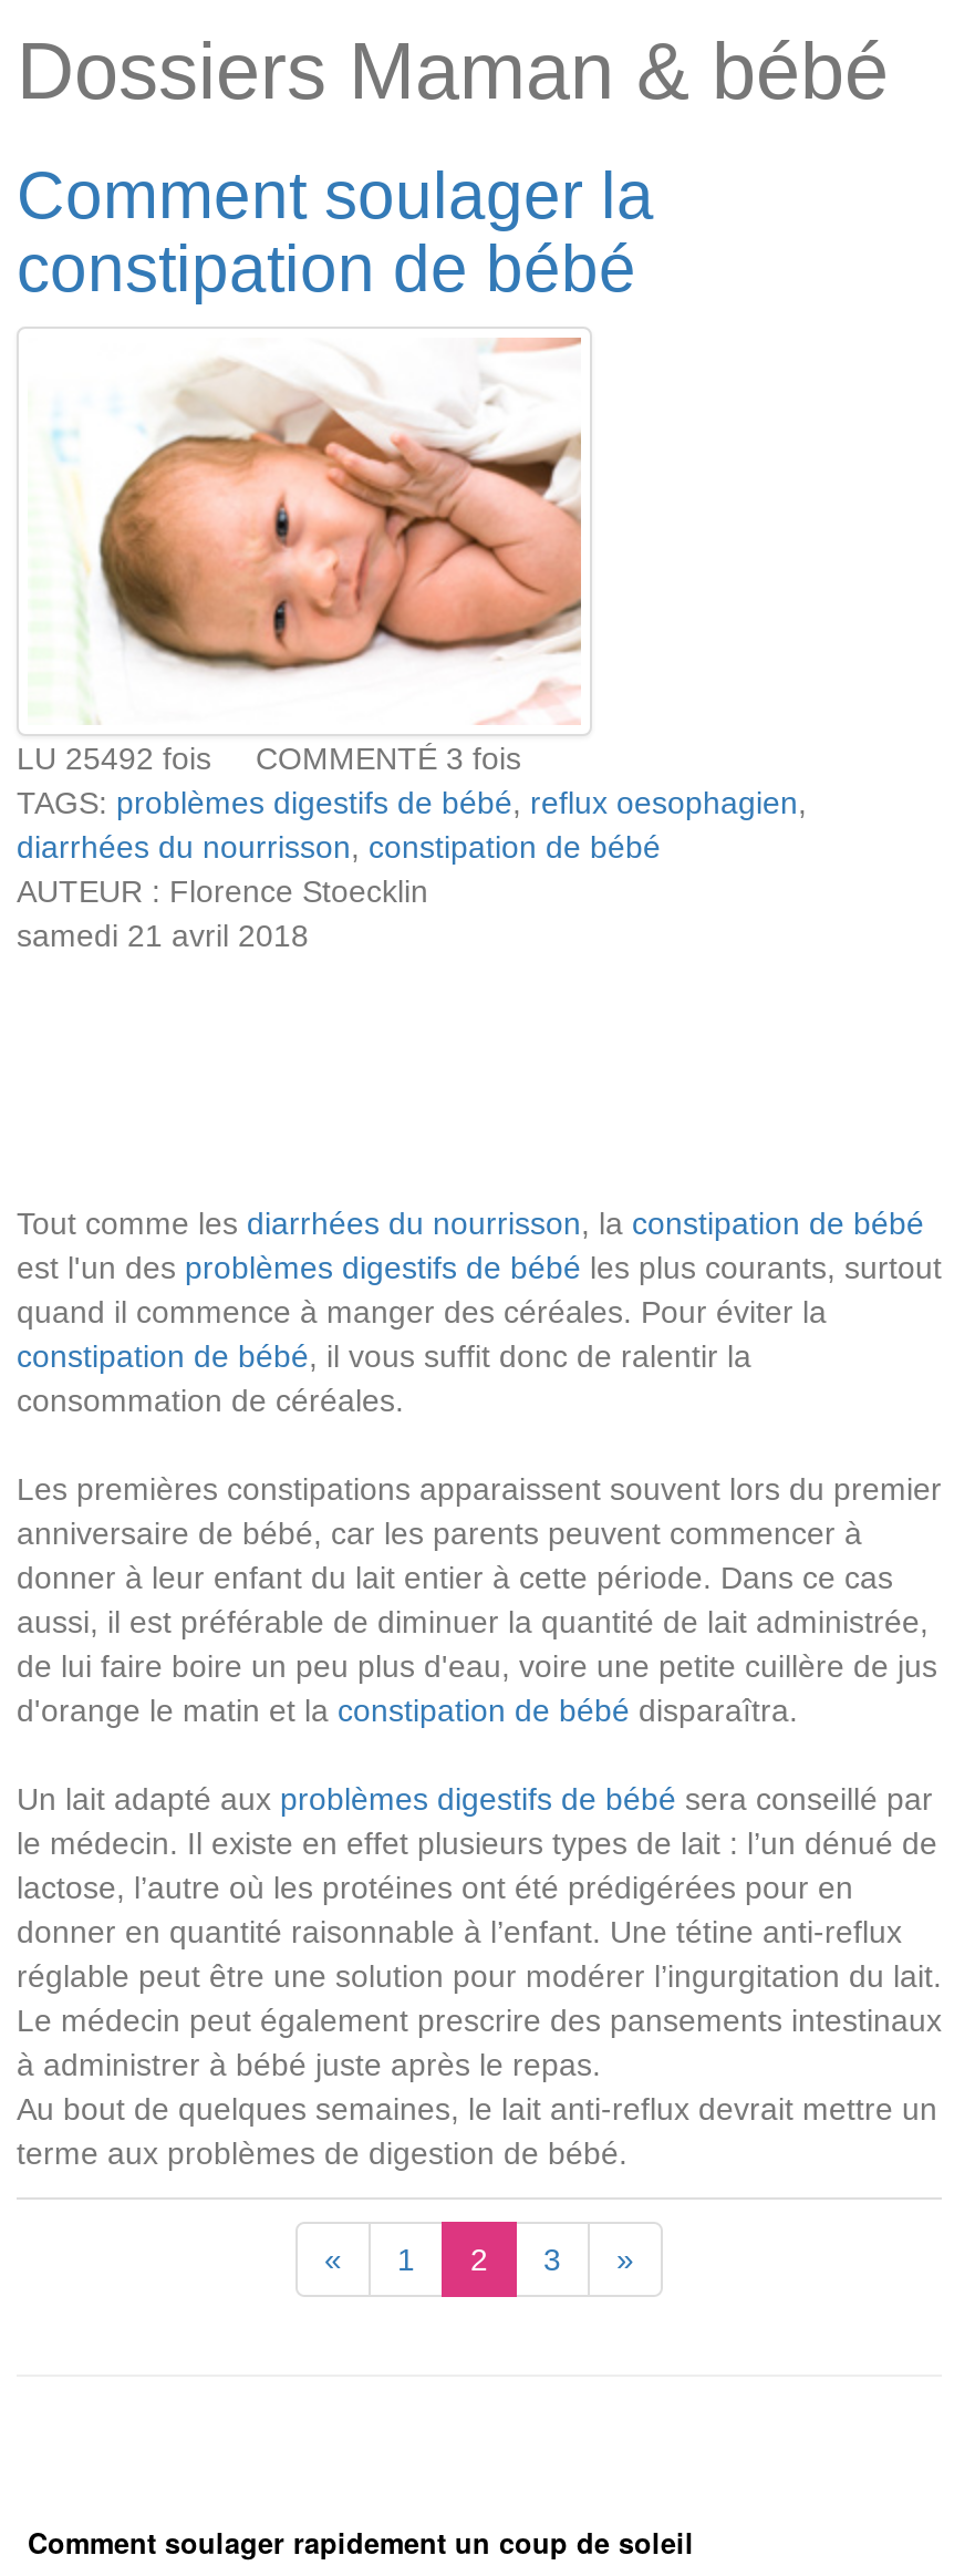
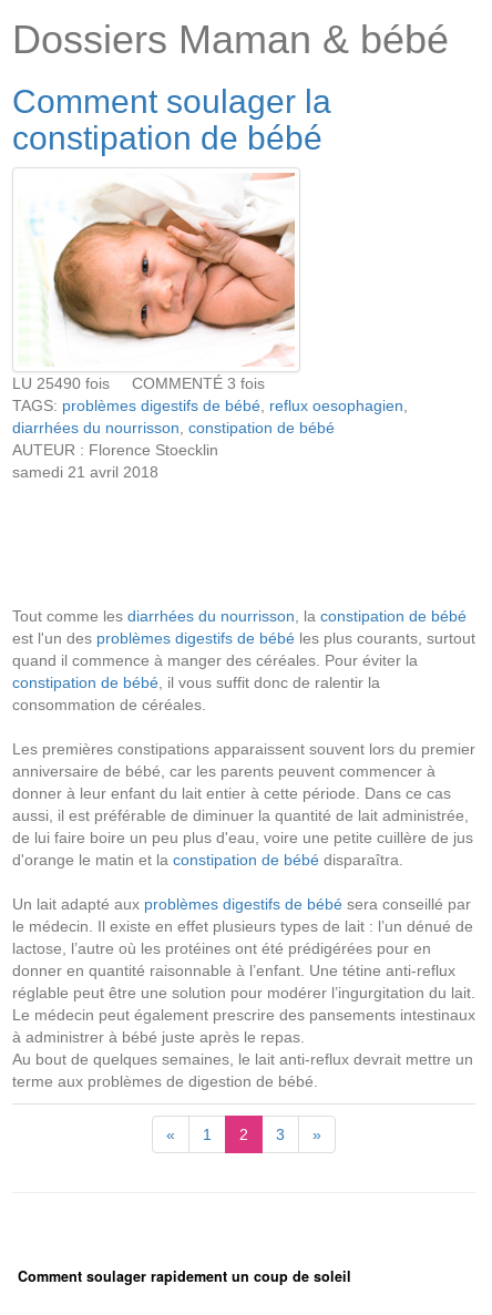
- LU 25492 fois COMMENTÉ 3 fois
+ LU 25490 fois COMMENTÉ 3 fois
